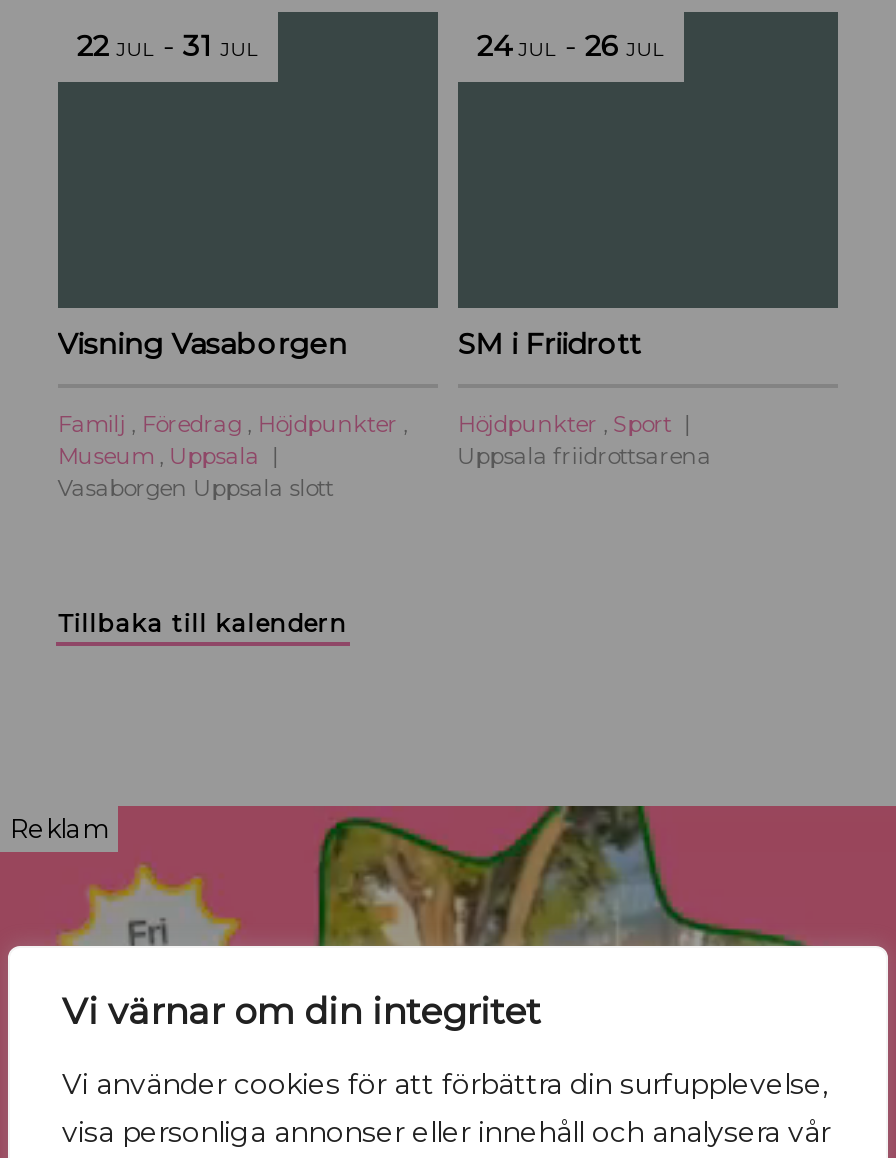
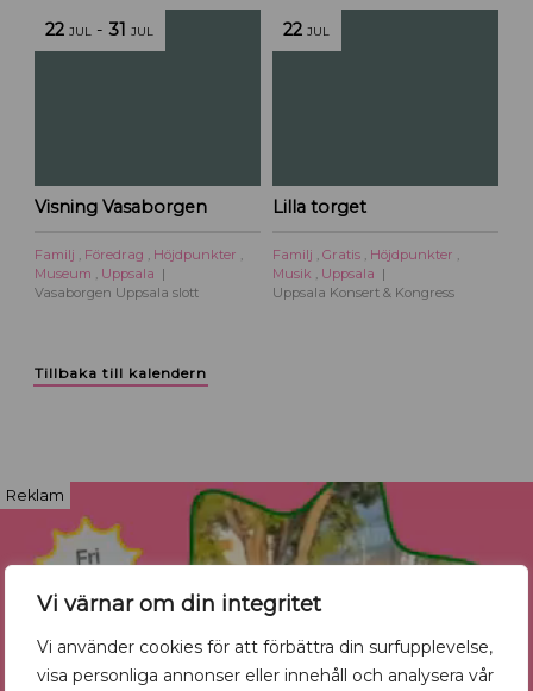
- 24 JUL - 26 JUL
+ 22 JUL

- SM i Friidrott
+ Lilla torget

- Höjdpunkter, Sport
- Uppsala friidrottsarena
+ Familj, Gratis, Höjdpunkter
+ Musik, Uppsala
+ Uppsala Konsert & Kongress
